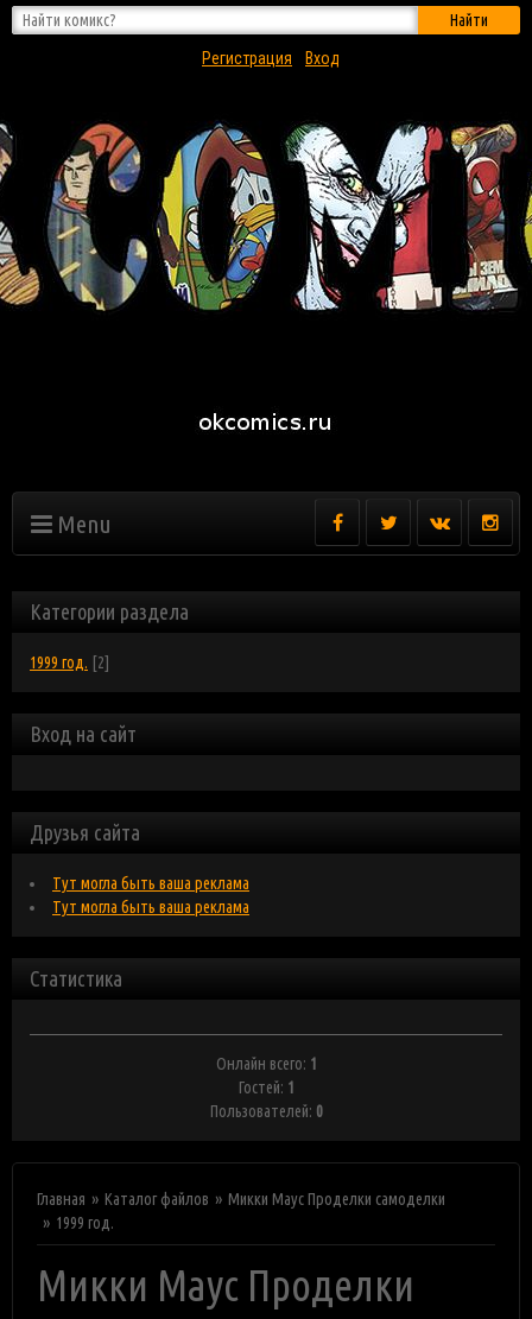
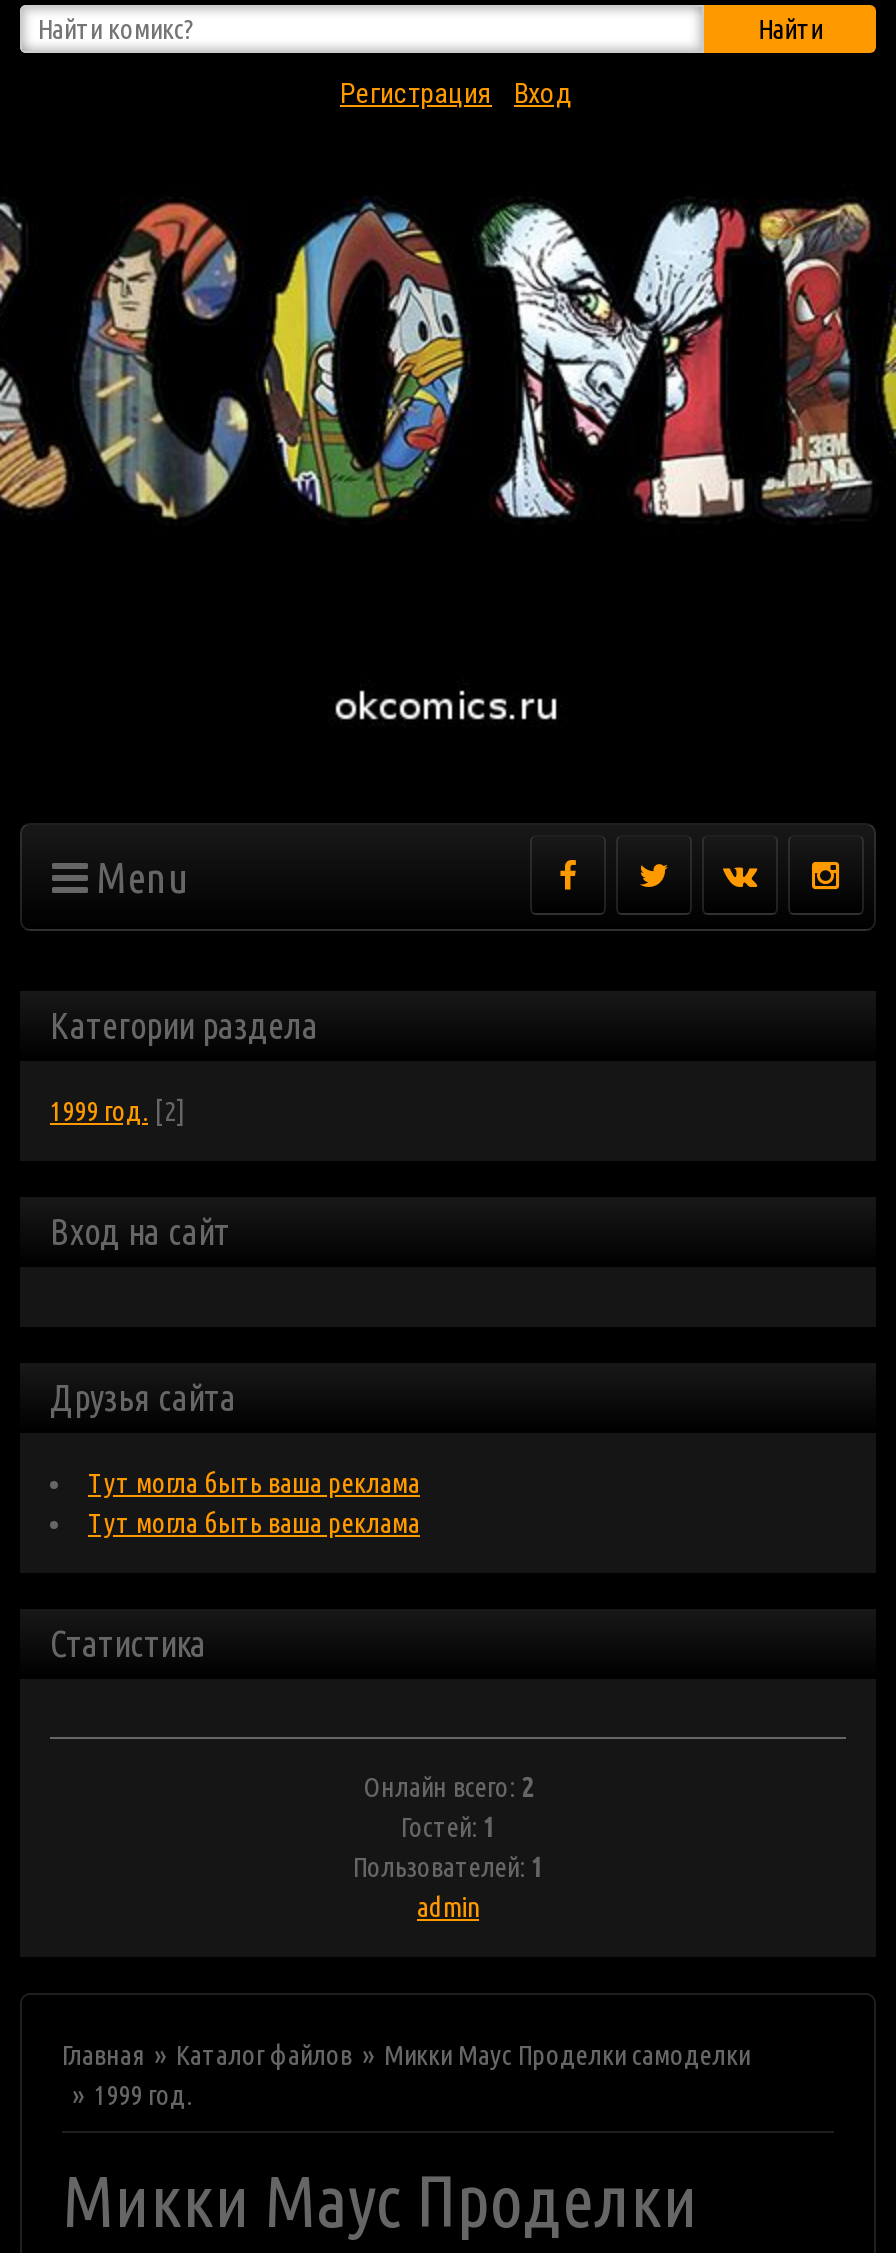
- Онлайн всего: 1
+ Онлайн всего: 2

- Пользователей: 0
+ Пользователей: 1
+ admin
